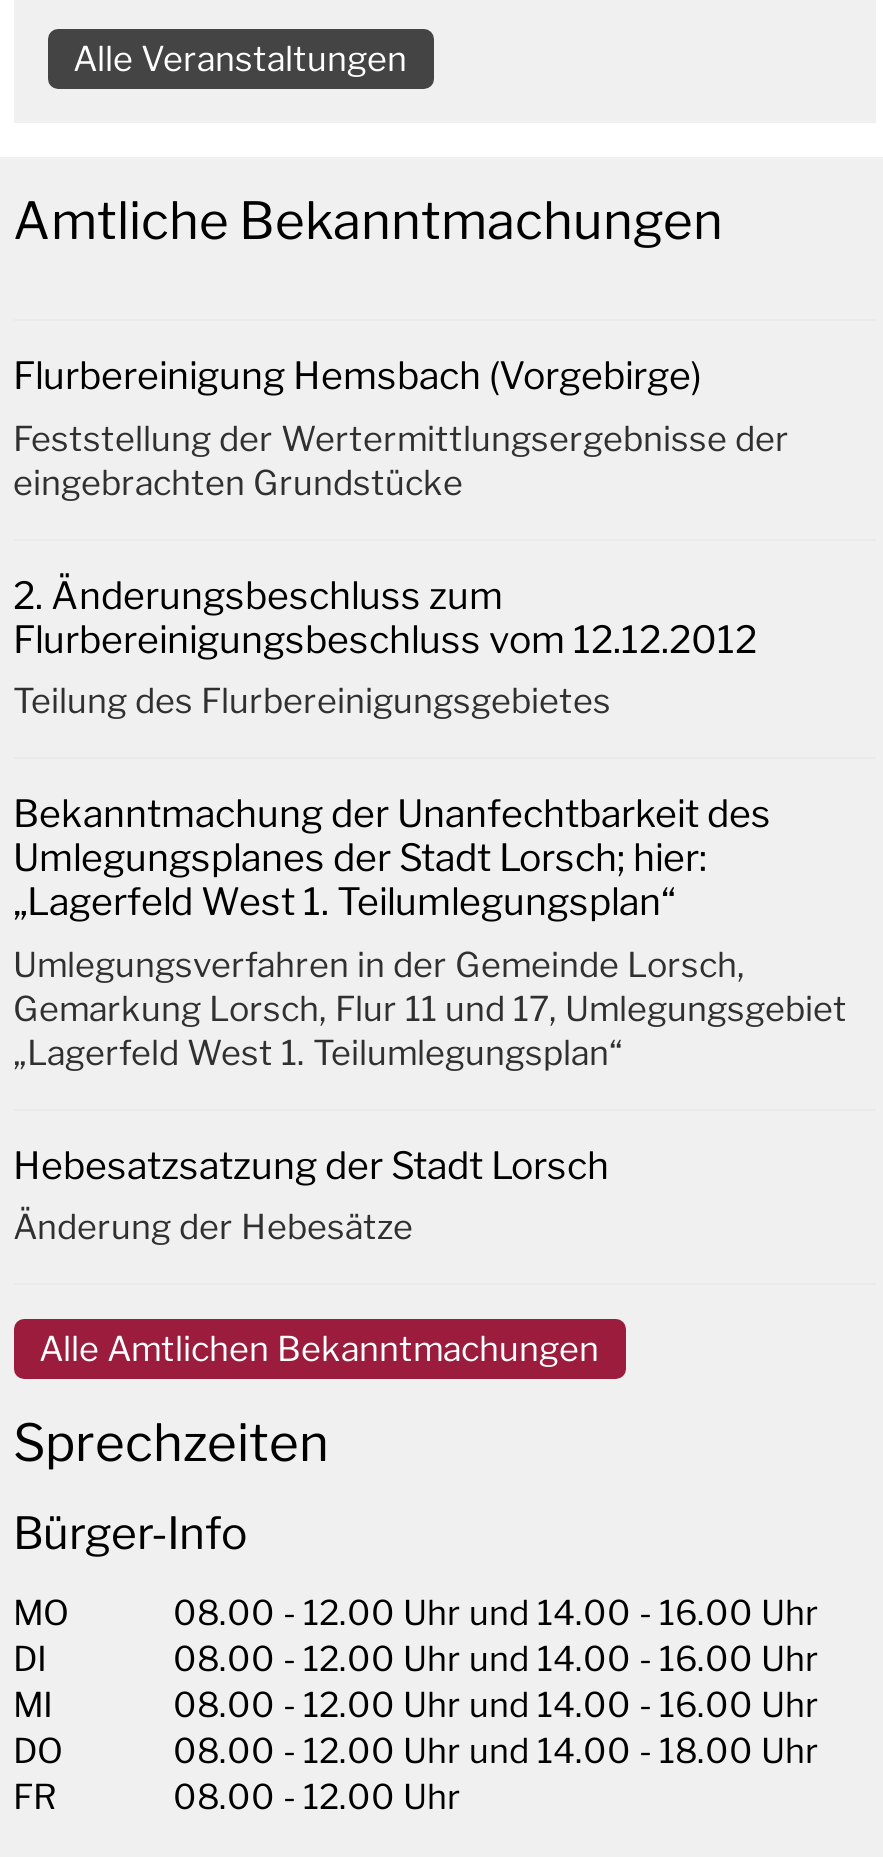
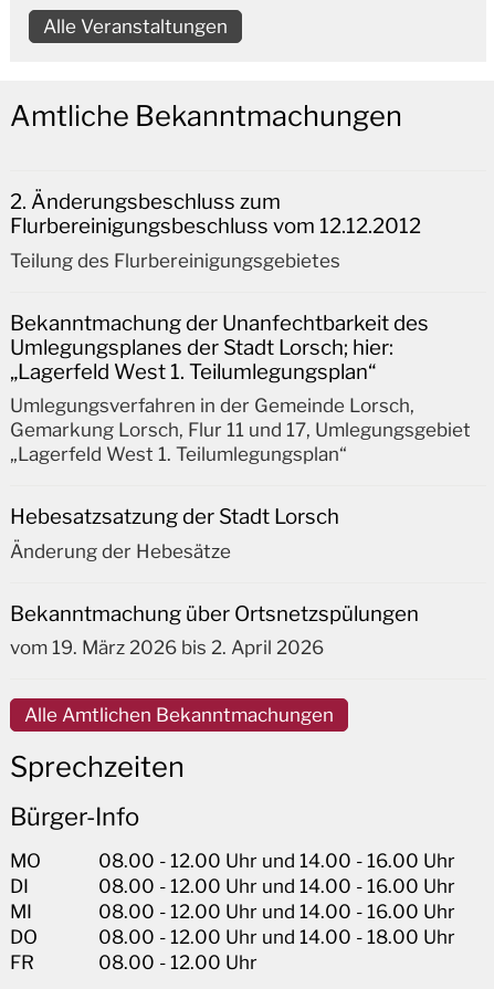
- Flurbereinigung Hemsbach (Vorgebirge)
- Feststellung der Wertermittlungsergebnisse der
- eingebrachten Grundstücke

moved up: 2. Änderungsbeschluss zum | Flurbereinigungsbeschluss vom 12.12.2012 | Teilung des Flurbereinigungsgebietes | ... | Hebesatzsatzung der Stadt Lorsch | Änderung der Hebesätze

+ Bekanntmachung über Ortsnetzspülungen
+ vom 19. März 2026 bis 2. April 2026
